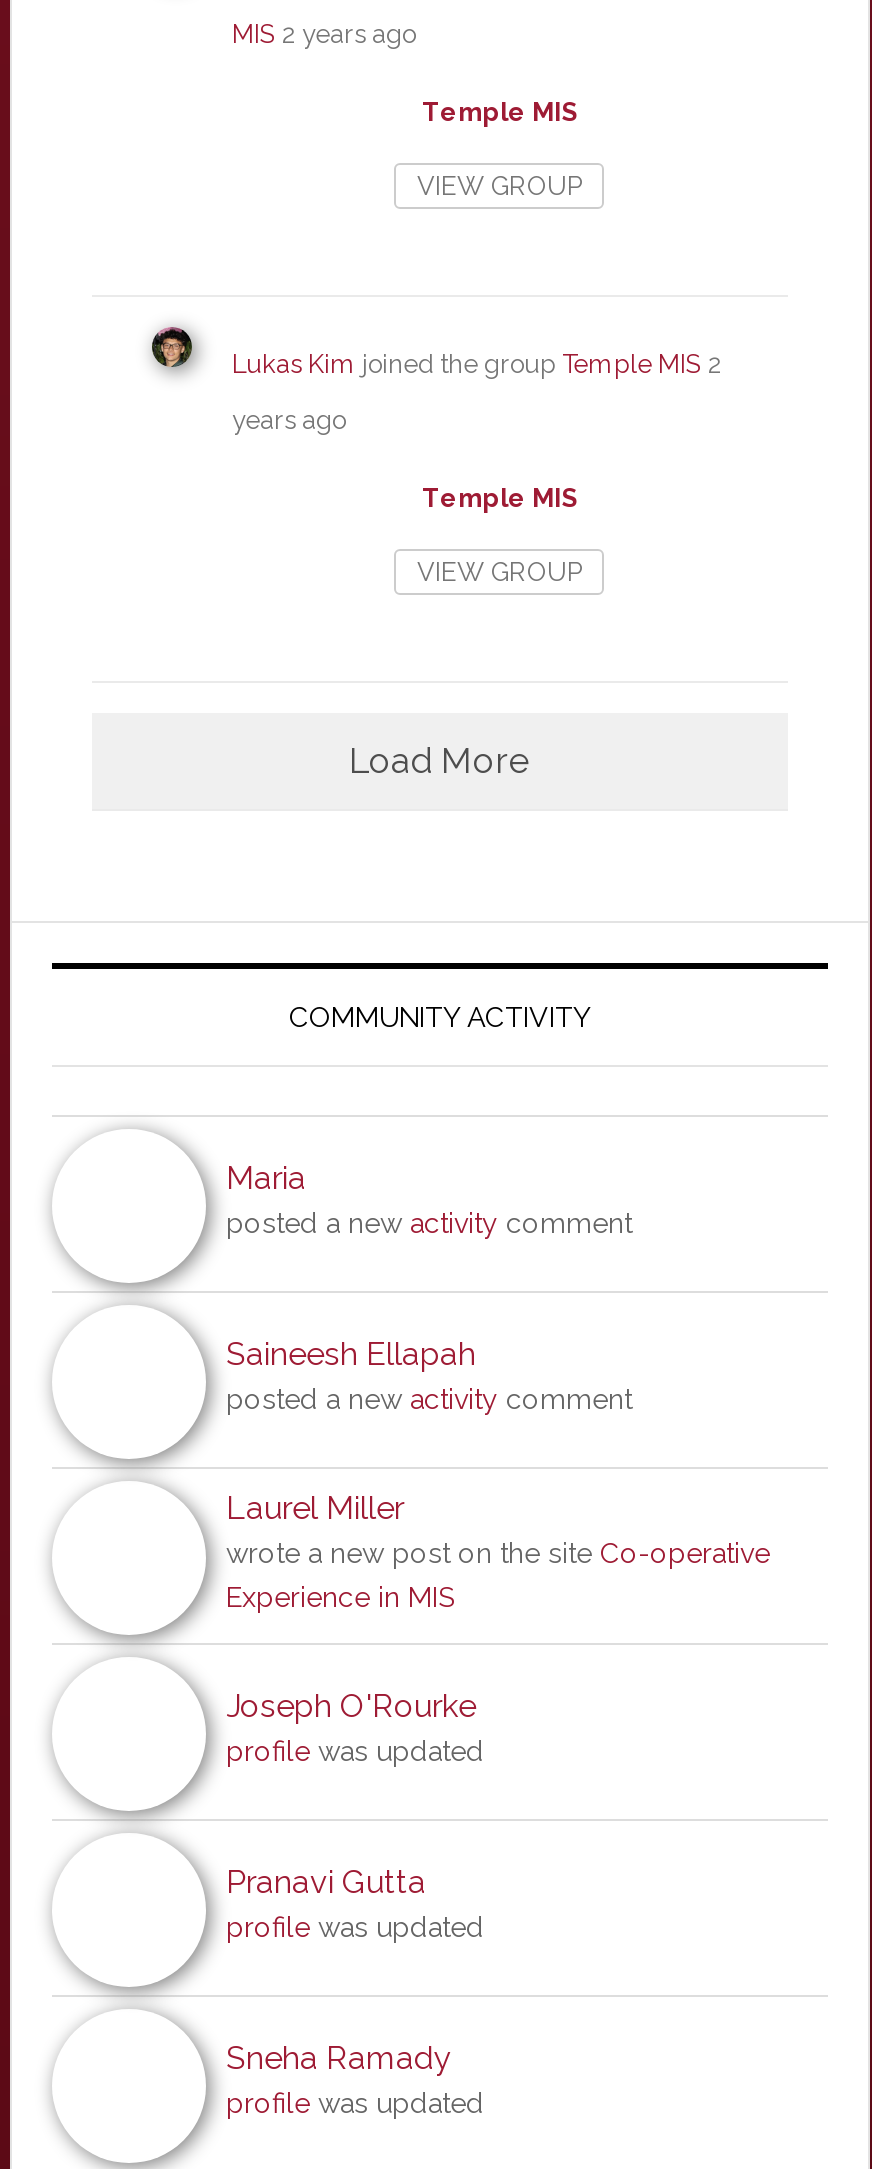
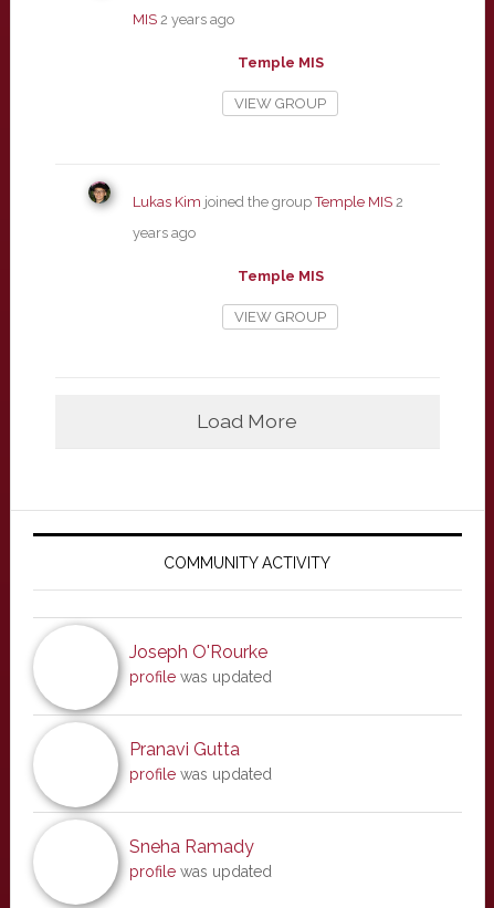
- Maria
- posted a new activity comment

- Saineesh Ellapah
- posted a new activity comment
- Laurel Miller
- wrote a new post on the site Co-operative
- Experience in MIS
